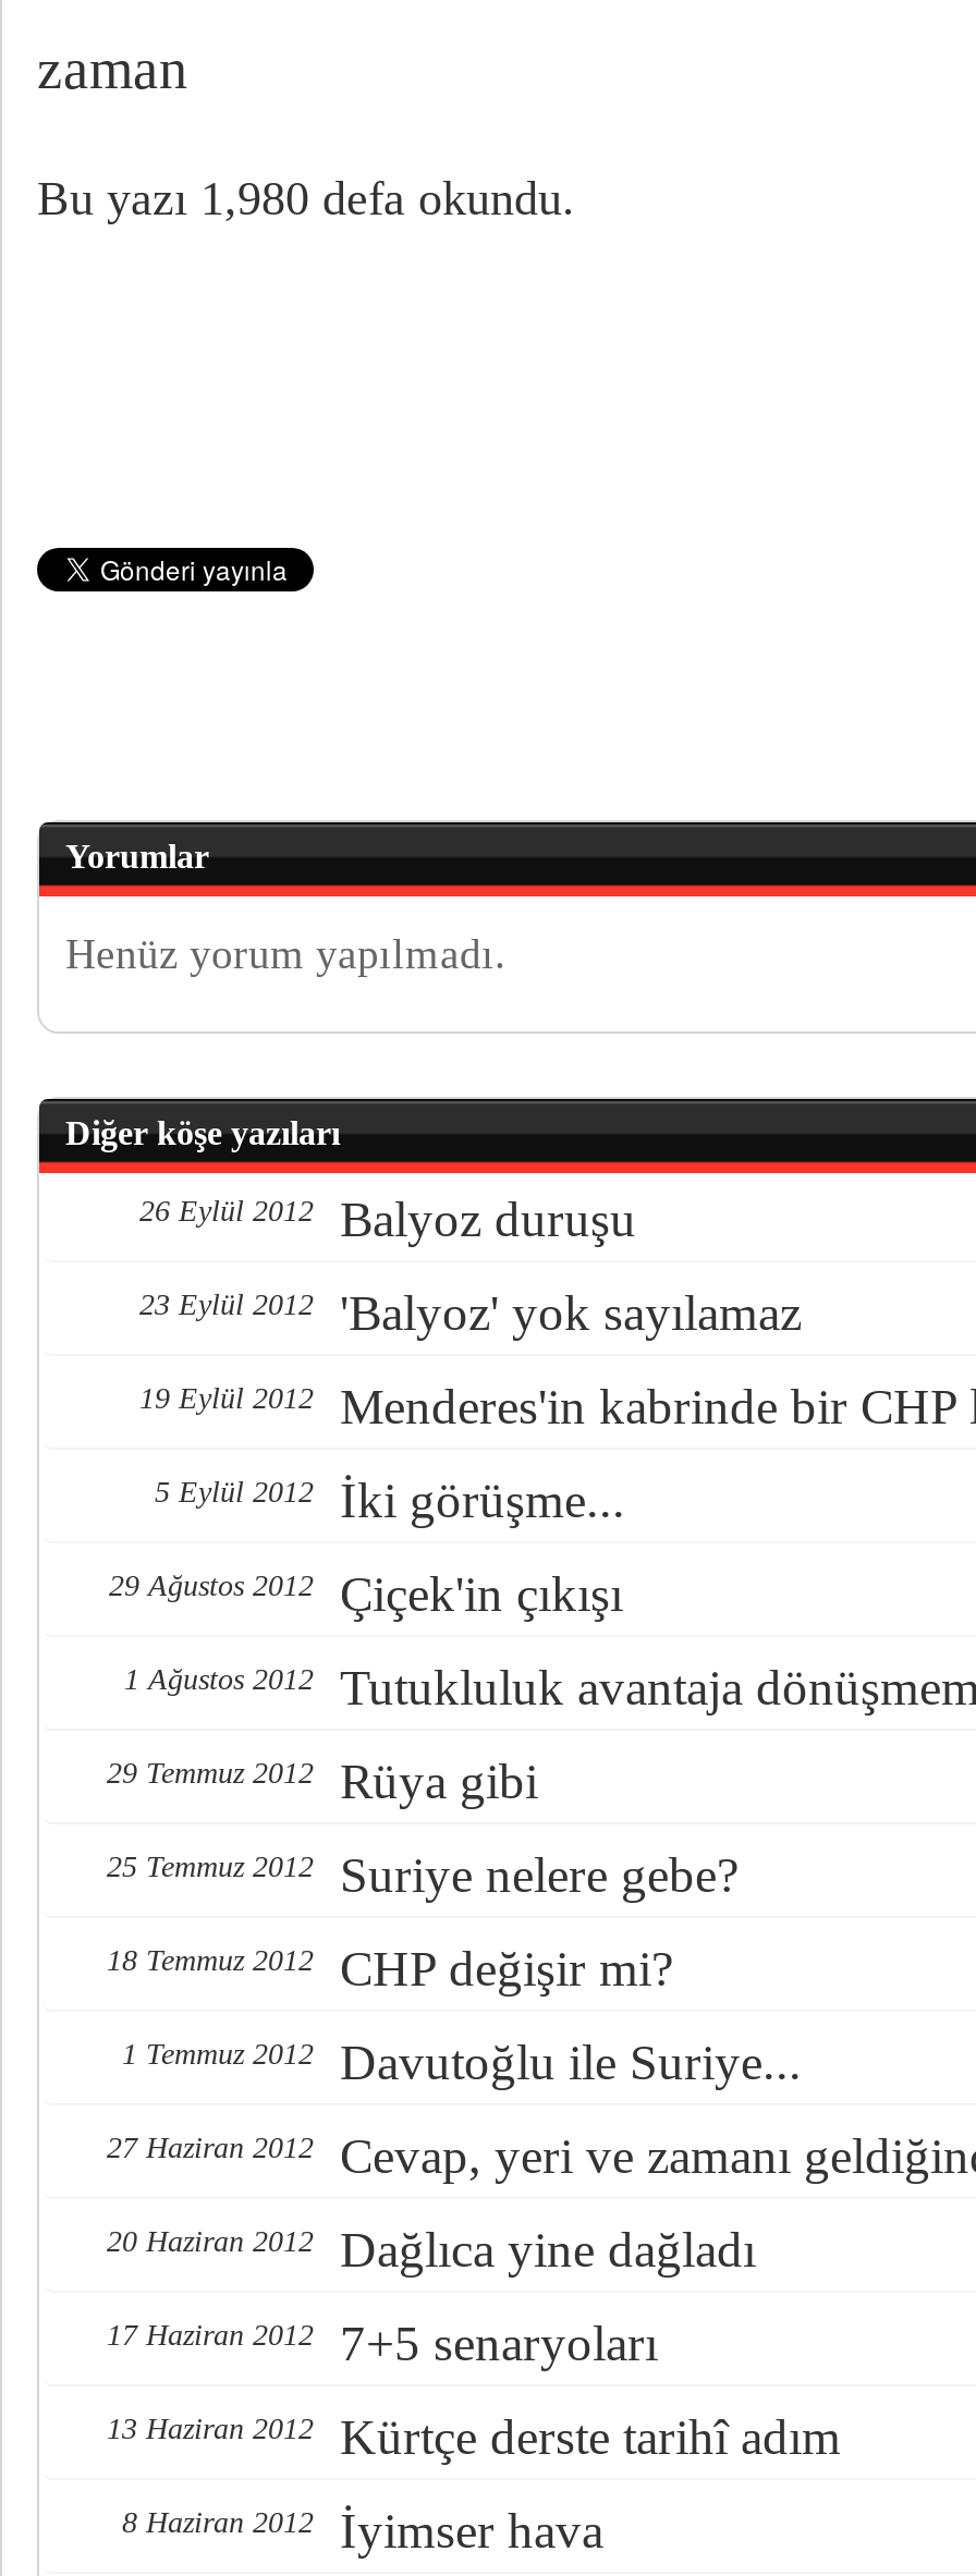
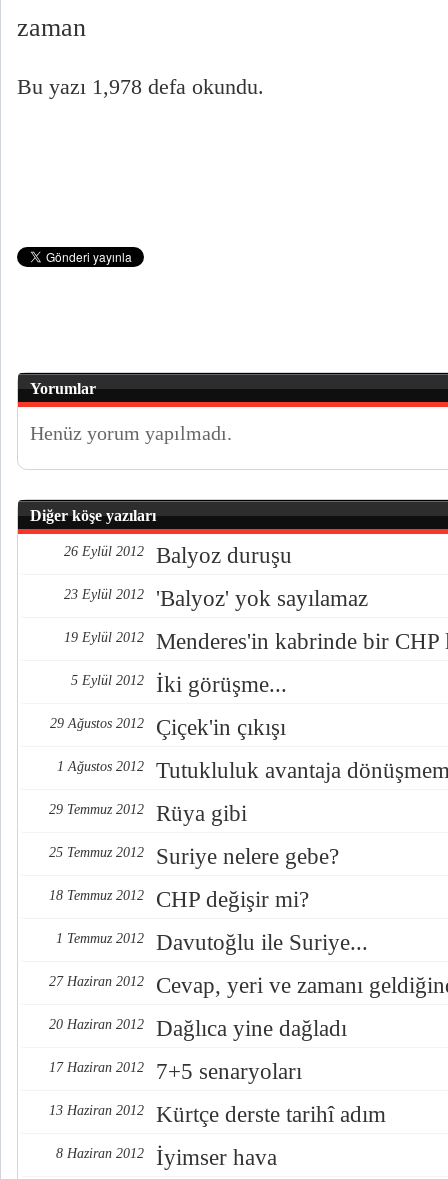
- Bu yazı 1,980 defa okundu.
+ Bu yazı 1,978 defa okundu.
